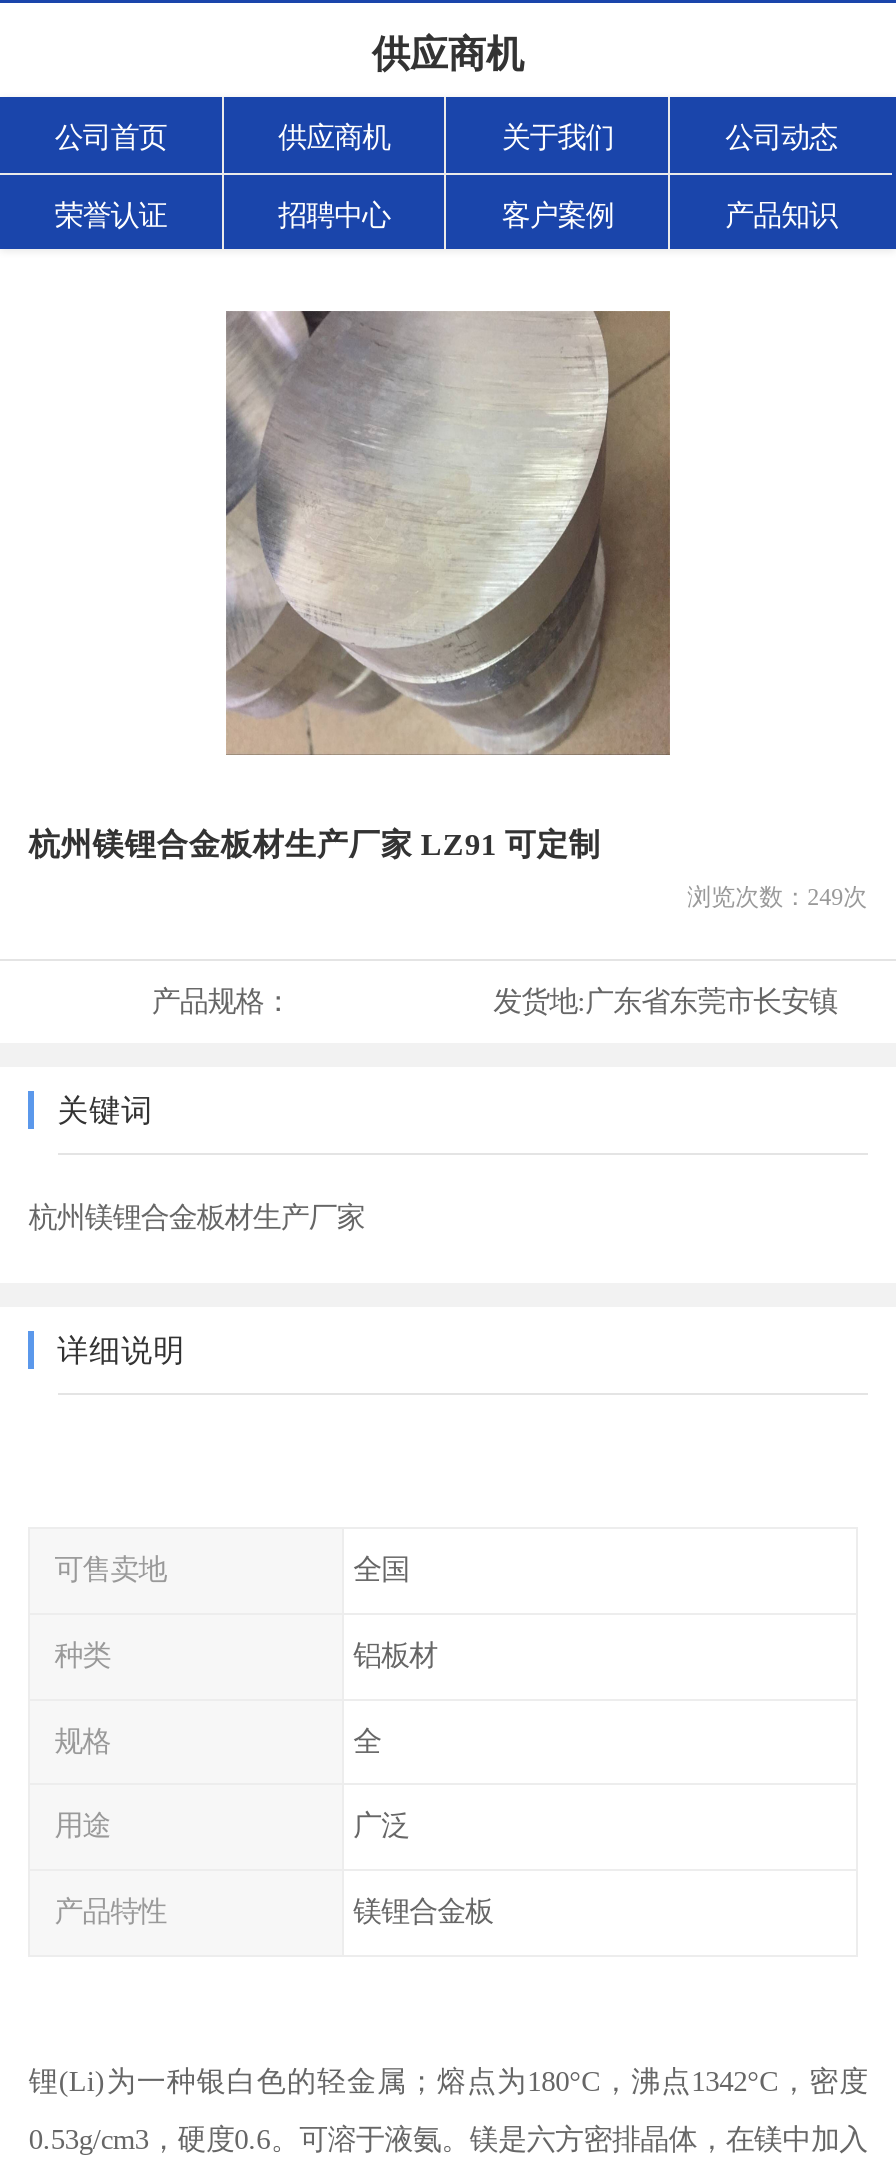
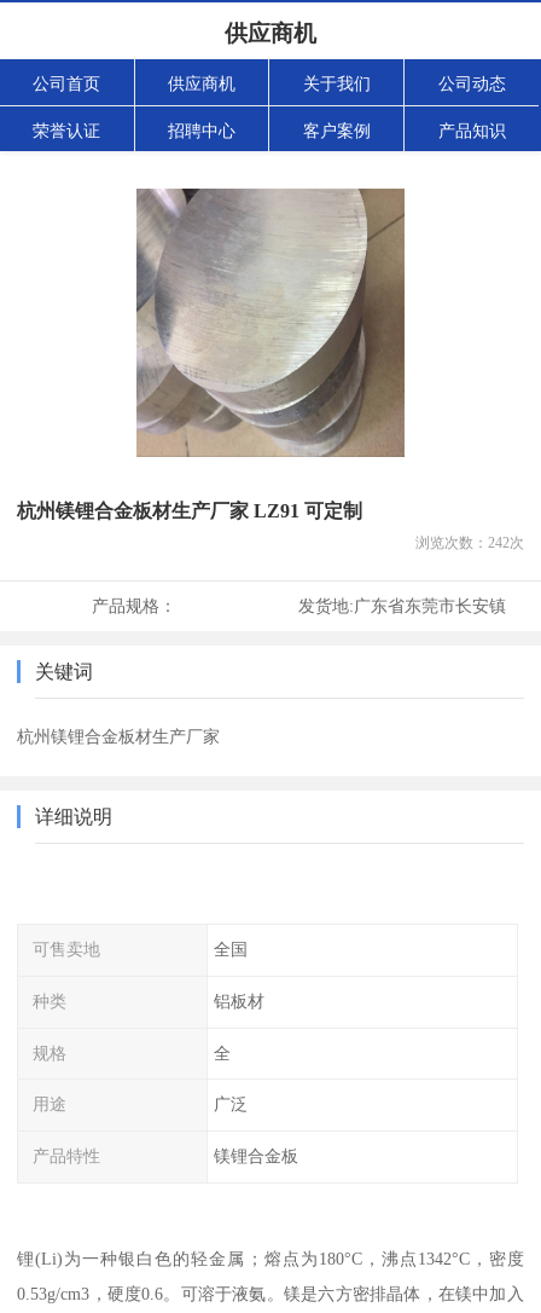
- 浏览次数：249次
+ 浏览次数：242次
